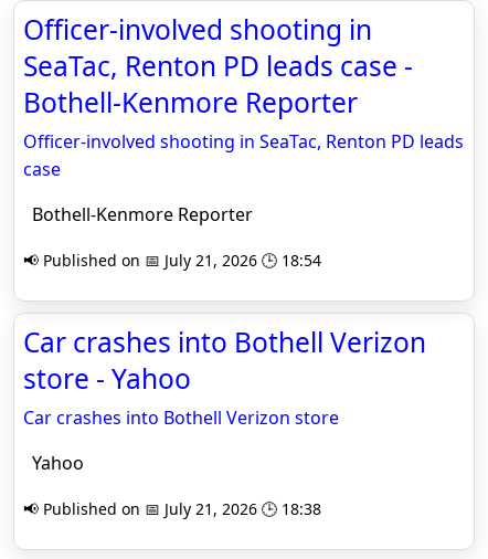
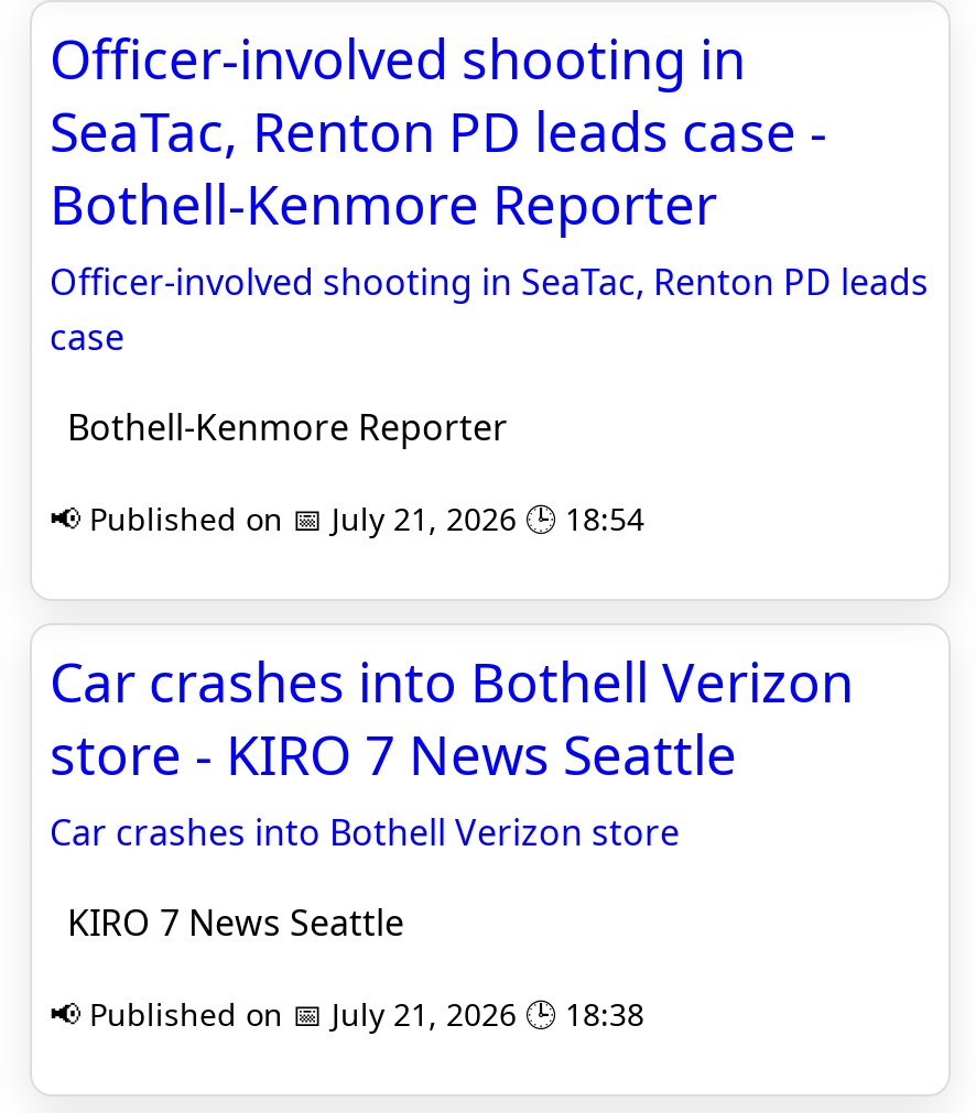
- store - Yahoo
+ store - KIRO 7 News Seattle

- Yahoo
+ KIRO 7 News Seattle
